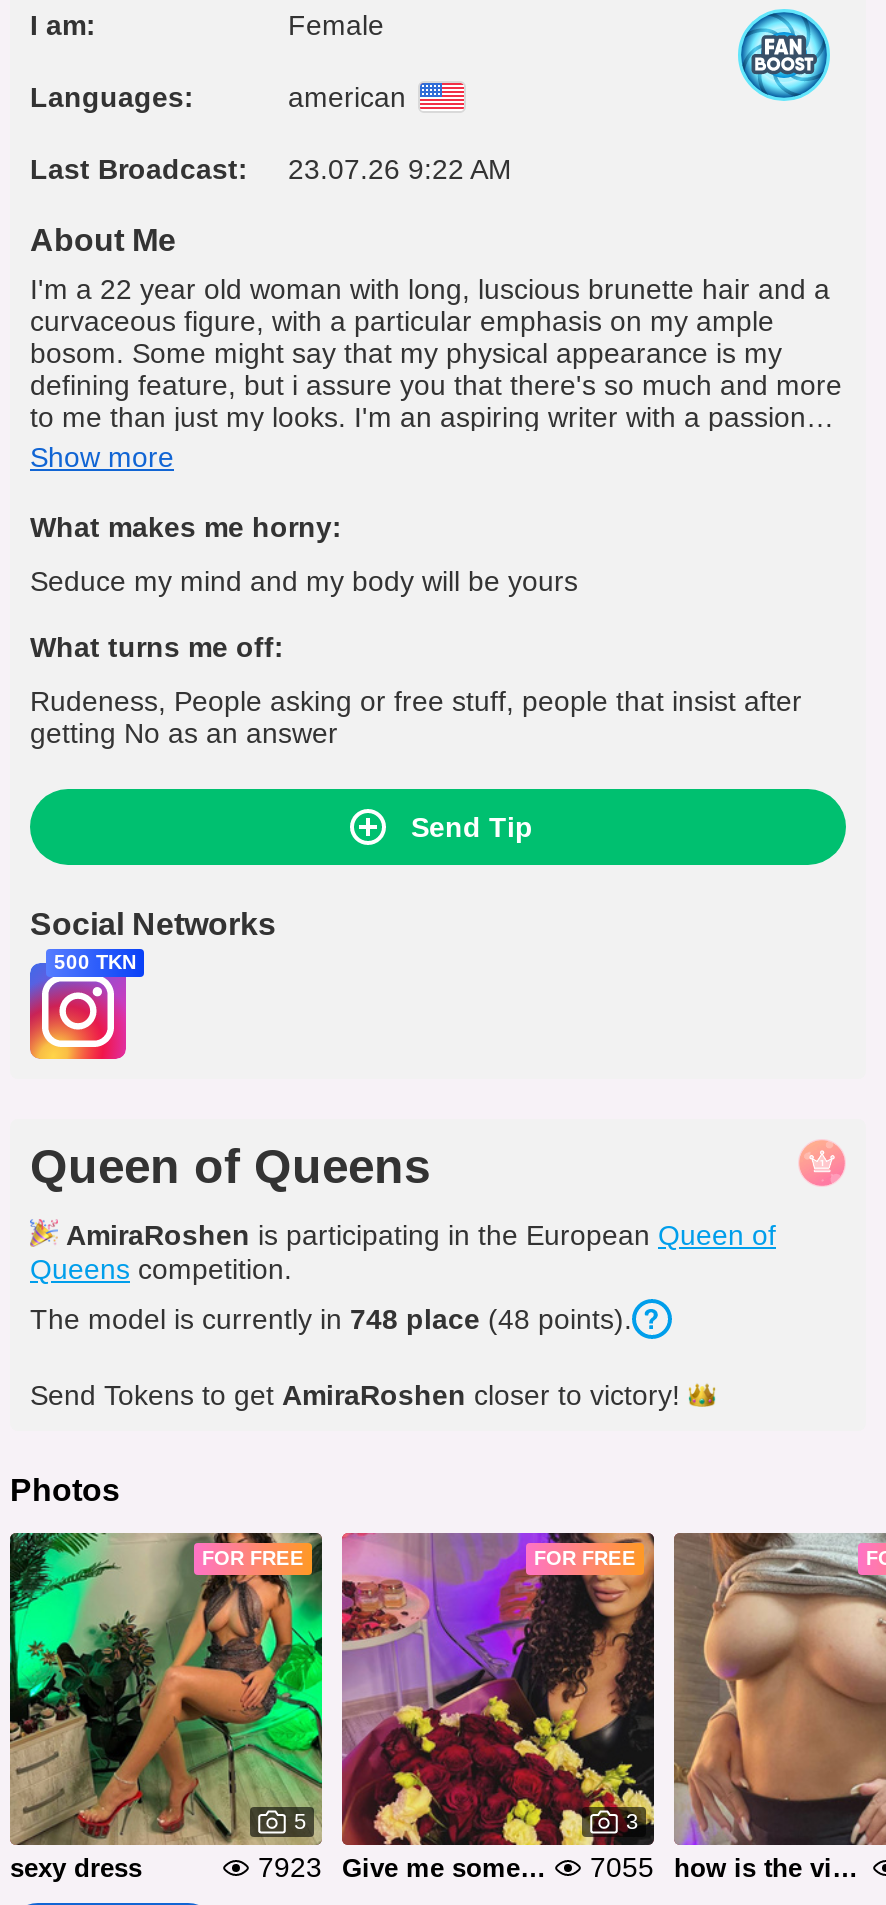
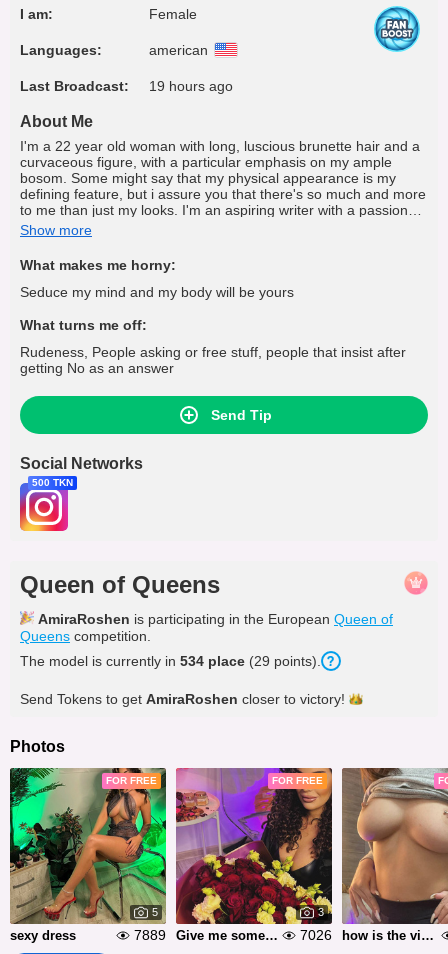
- Last Broadcast: 23.07.26 9:22 AM
+ Last Broadcast: 19 hours ago

- The model is currently in 748 place (48 points).
+ The model is currently in 534 place (29 points).

- 7923
+ 7889

- 7055
+ 7026
